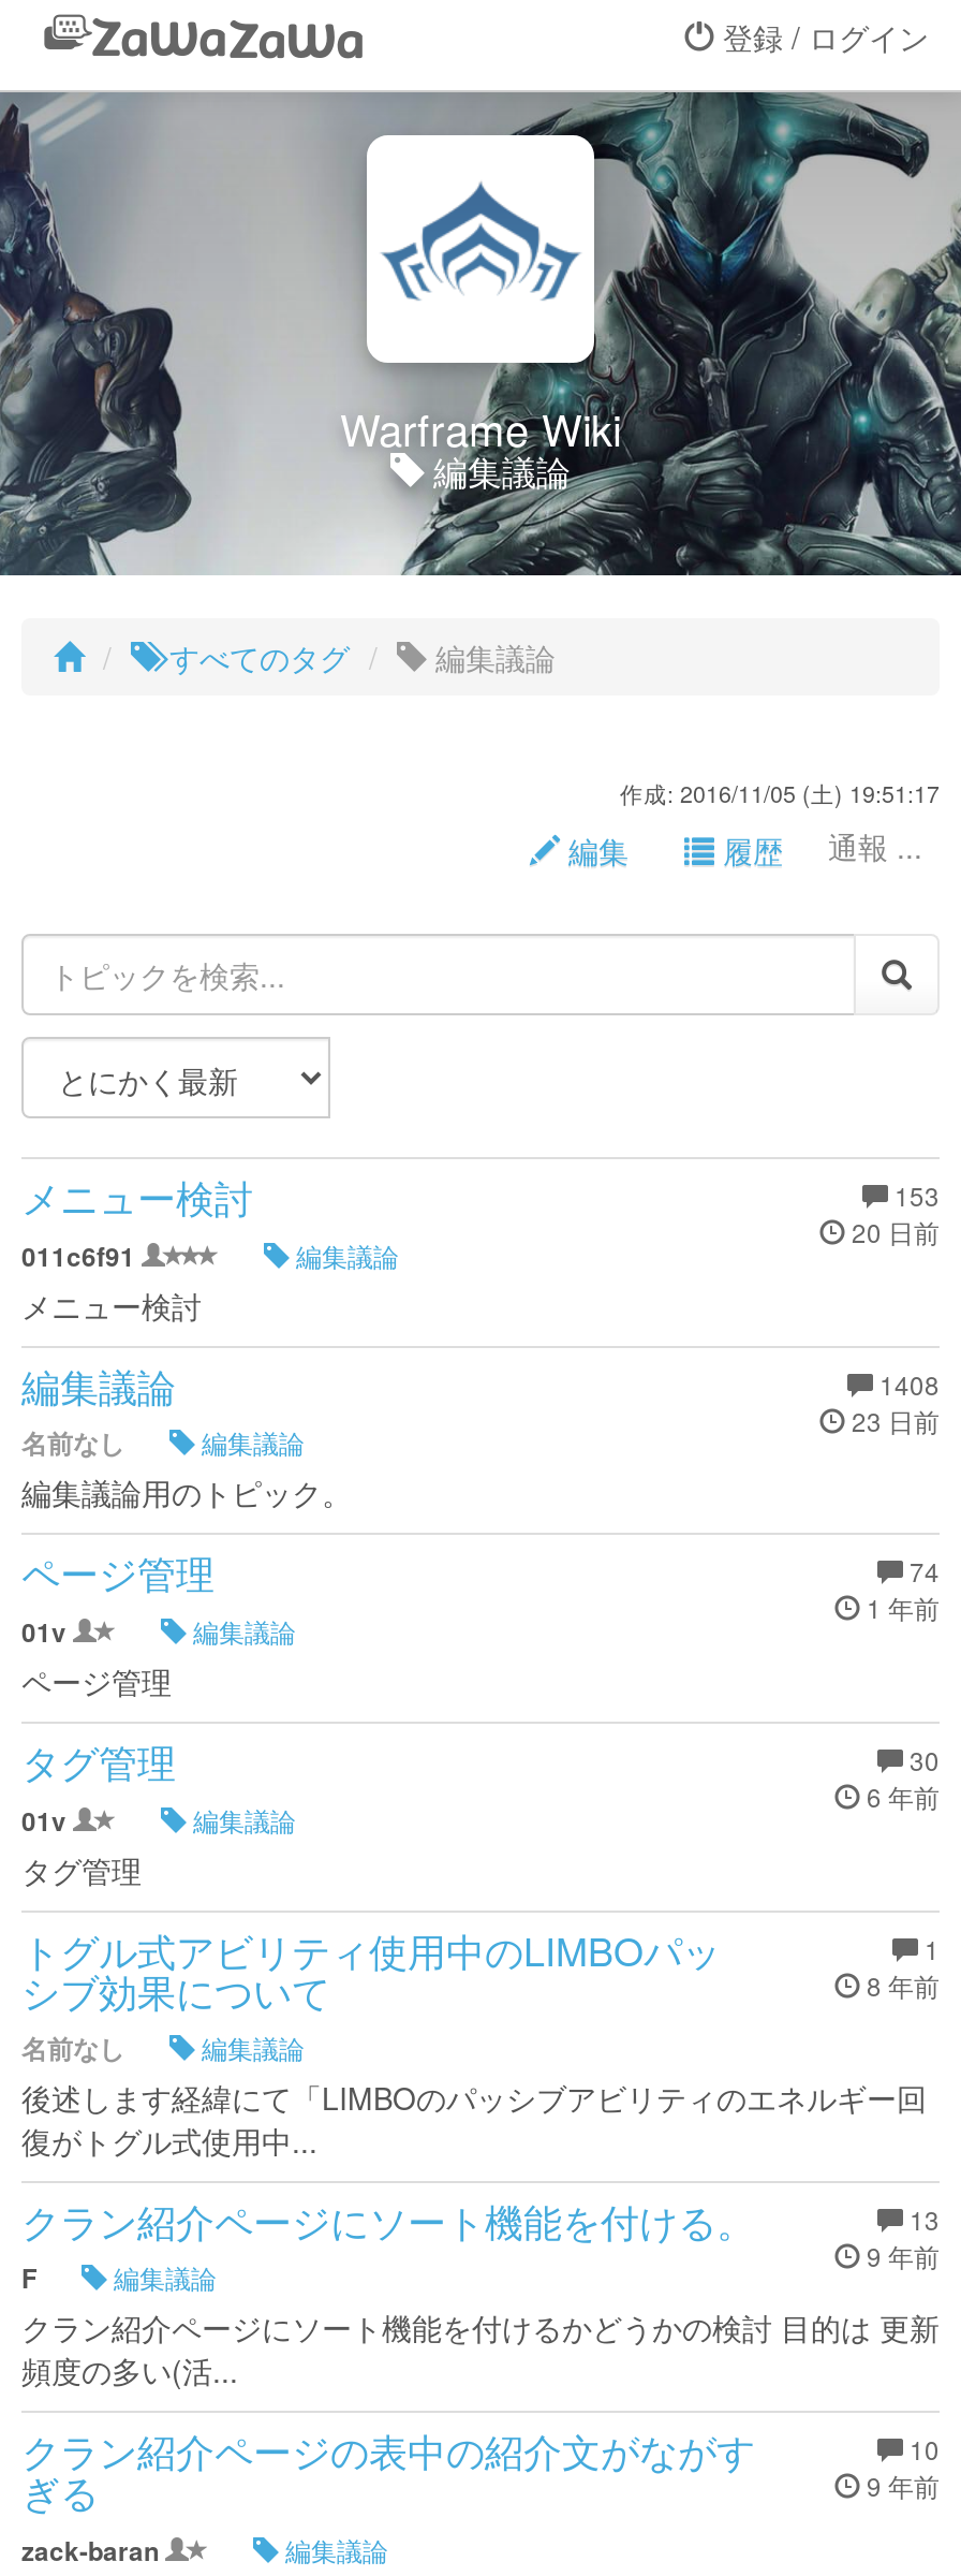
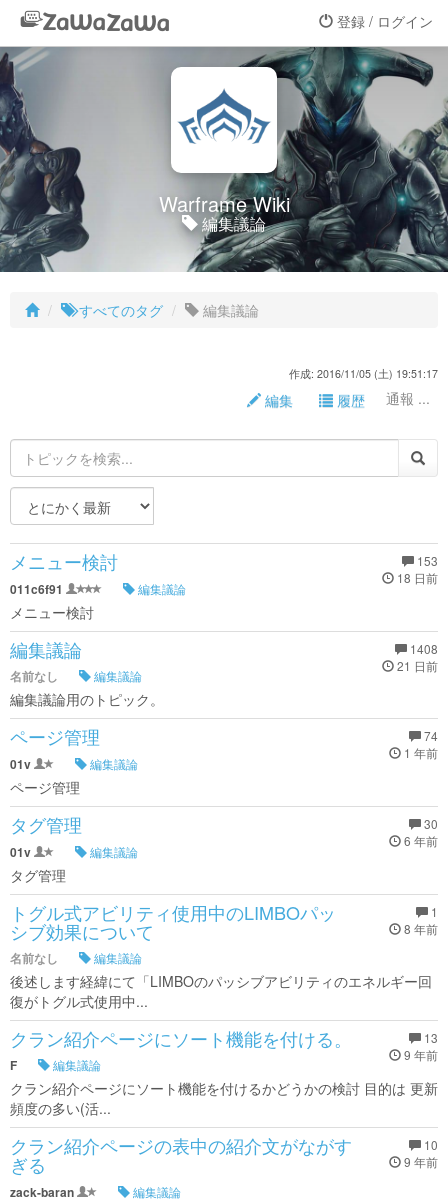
- 20 日前
+ 18 日前

- 23 日前
+ 21 日前
